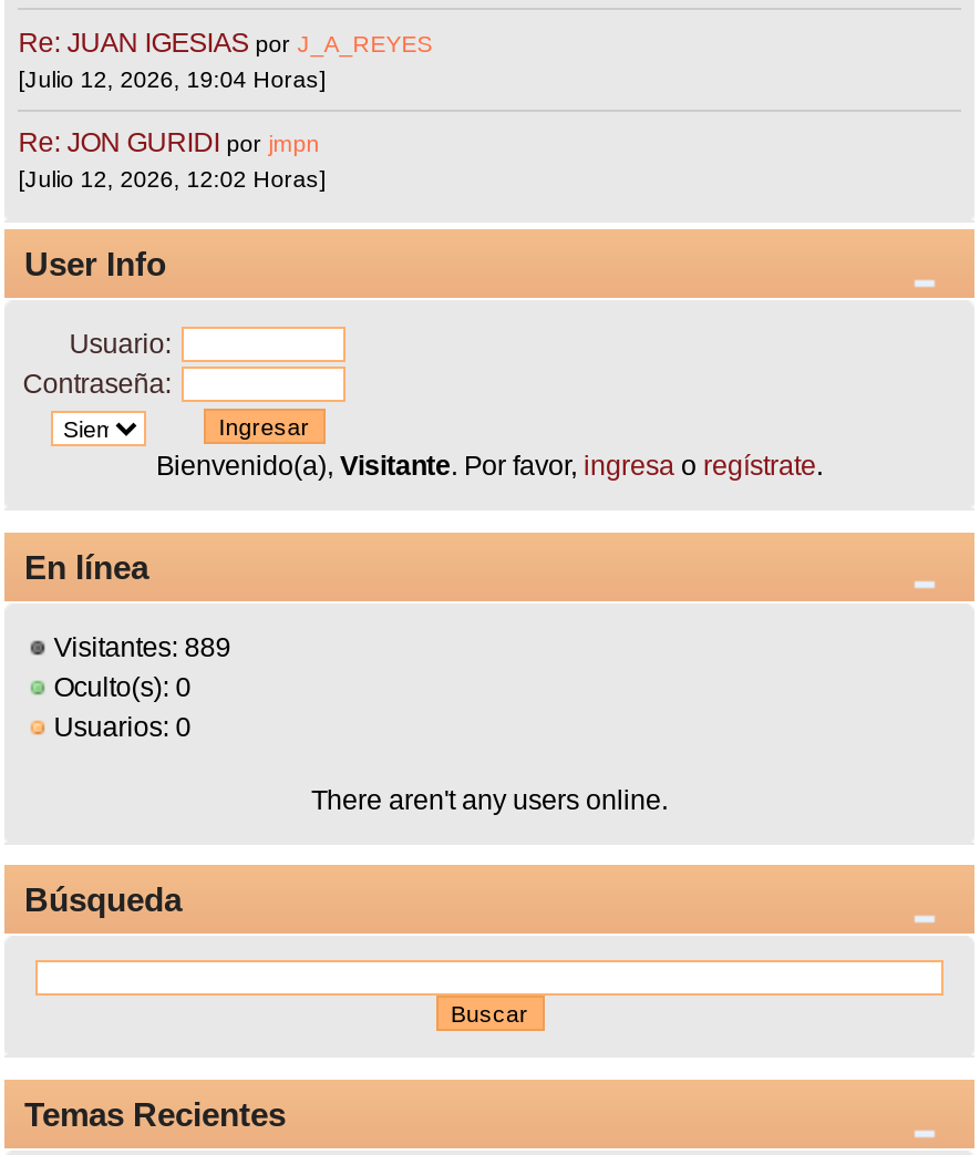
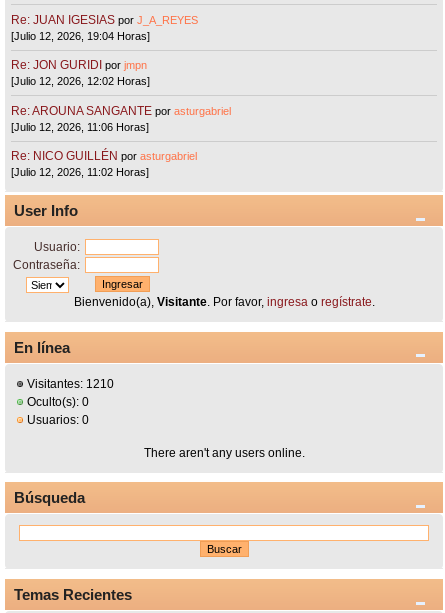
+ Re: AROUNA SANGANTE por asturgabriel
+ [Julio 12, 2026, 11:06 Horas]
+ Re: NICO GUILLÉN por asturgabriel
+ [Julio 12, 2026, 11:02 Horas]

- Visitantes: 889
+ Visitantes: 1210
